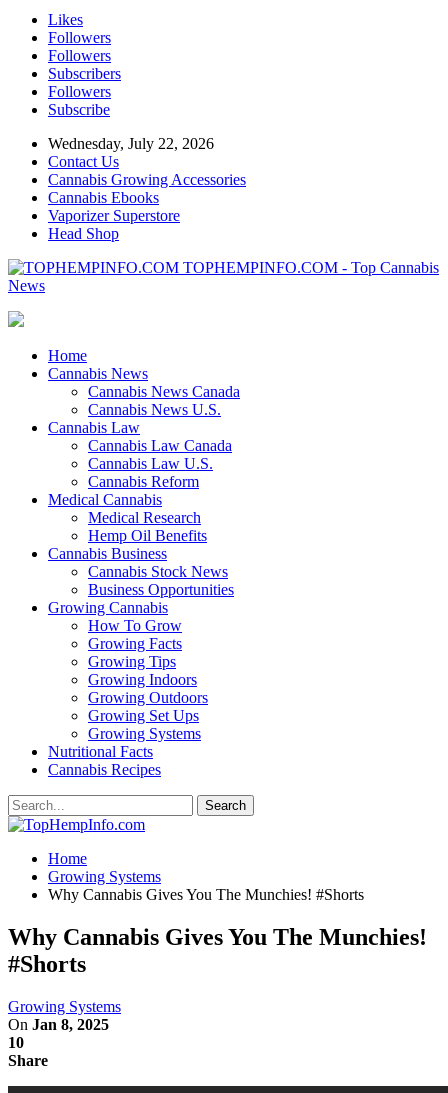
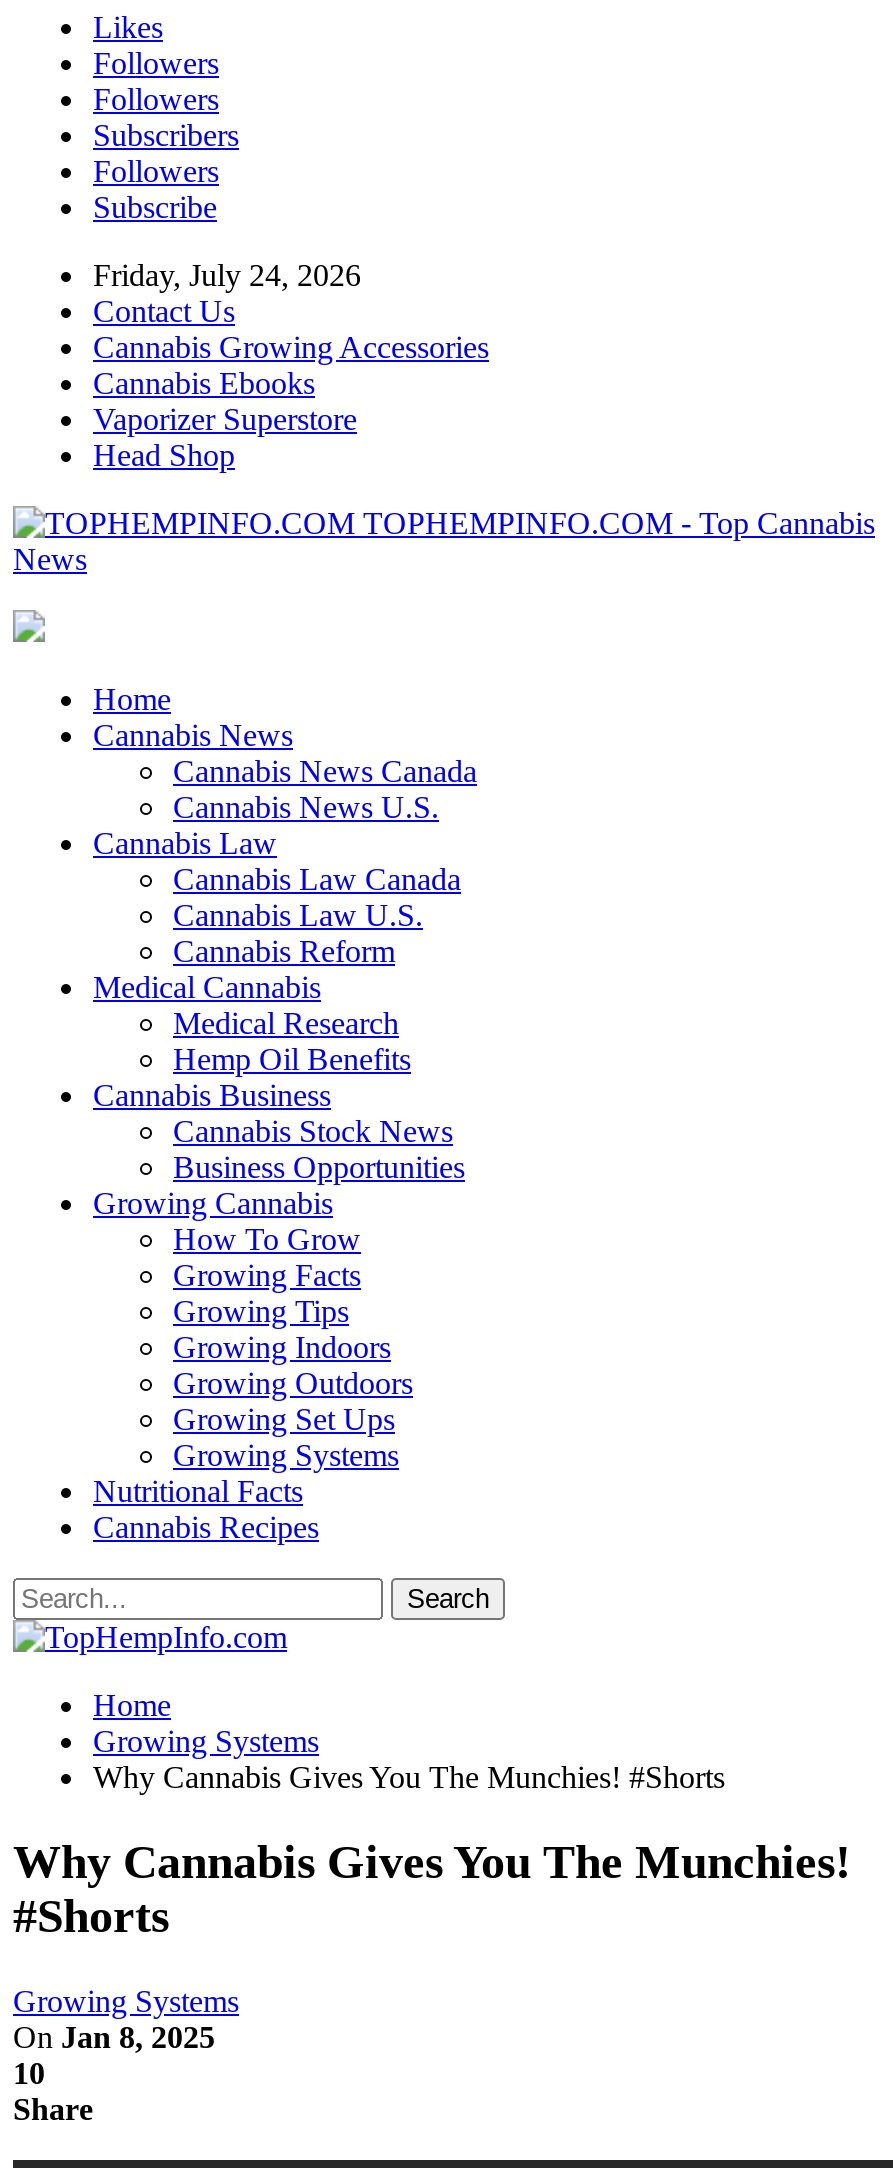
- Wednesday, July 22, 2026
+ Friday, July 24, 2026
